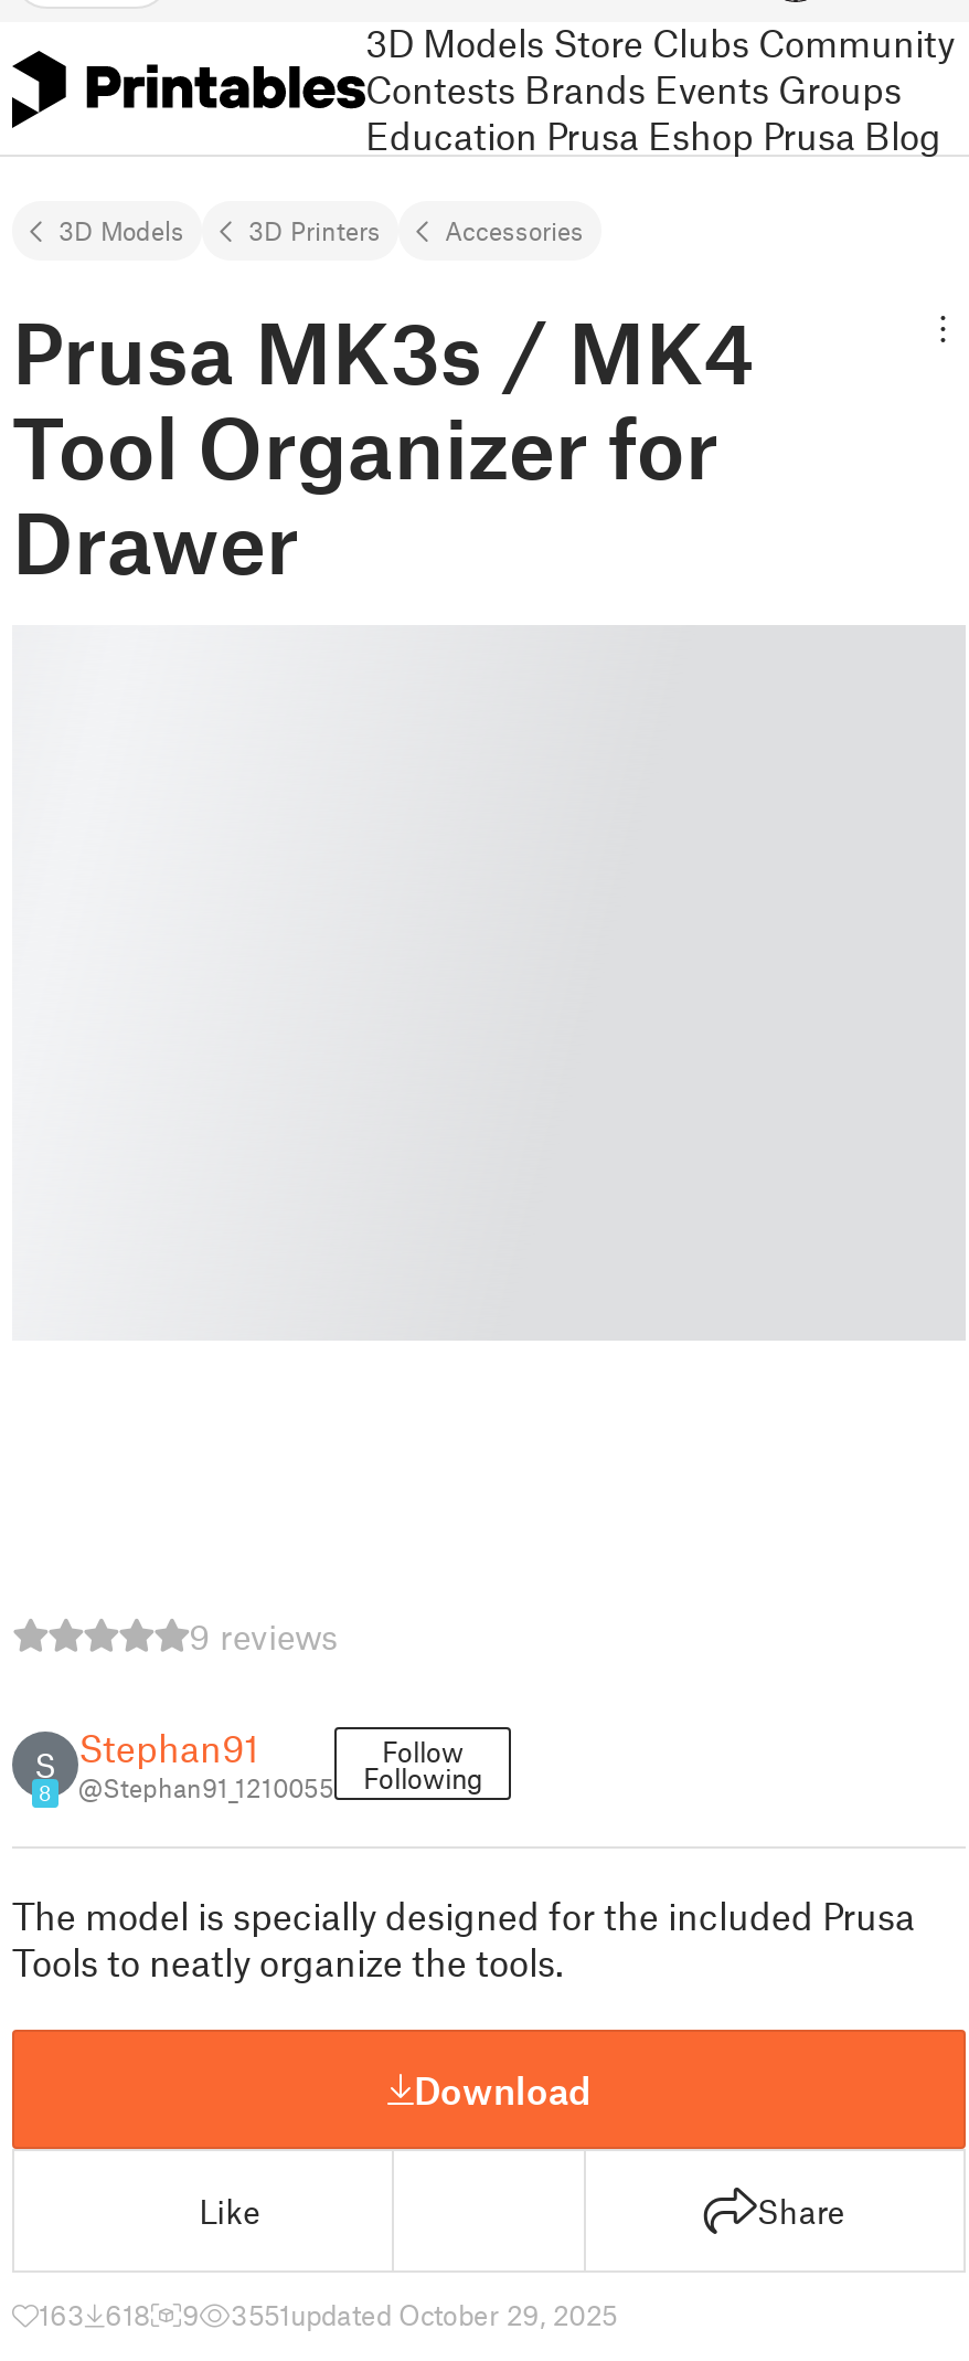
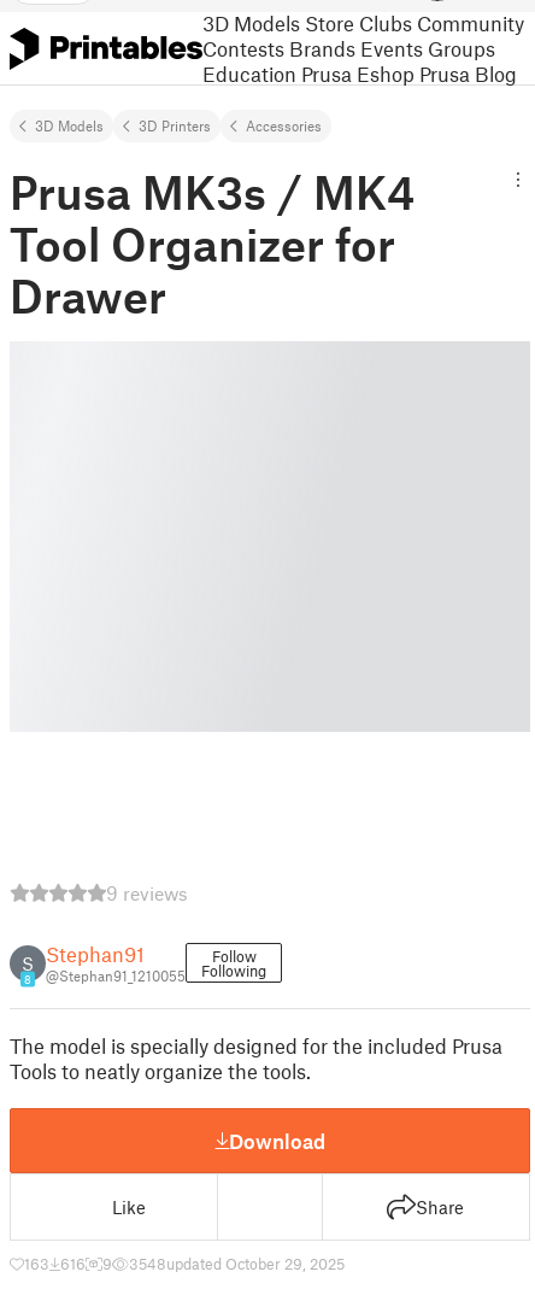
- 163 618
+ 163 616

- 3551updated October 29, 2025
+ 3548updated October 29, 2025
